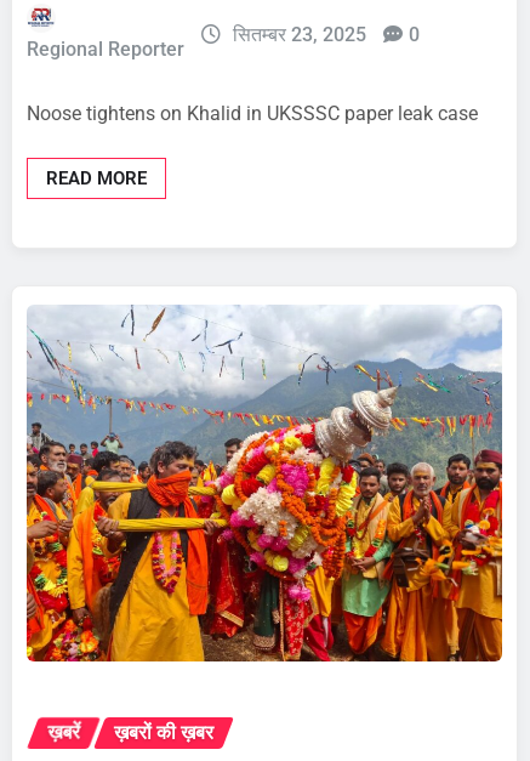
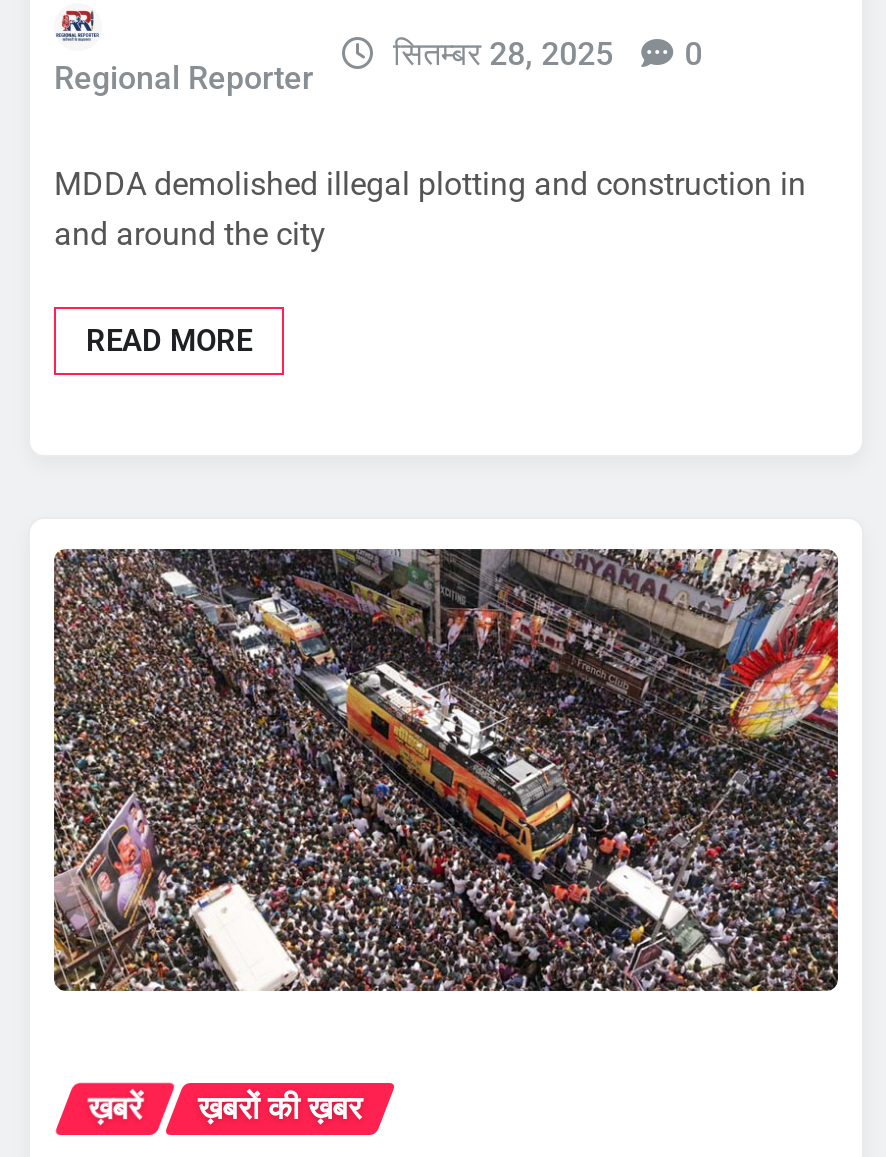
- सितम्बर 23, 2025 0
+ सितम्बर 28, 2025 0

- Noose tightens on Khalid in UKSSSC paper leak case
+ MDDA demolished illegal plotting and construction in
+ and around the city

moved down: READ MORE

- [image]
+ [image]
